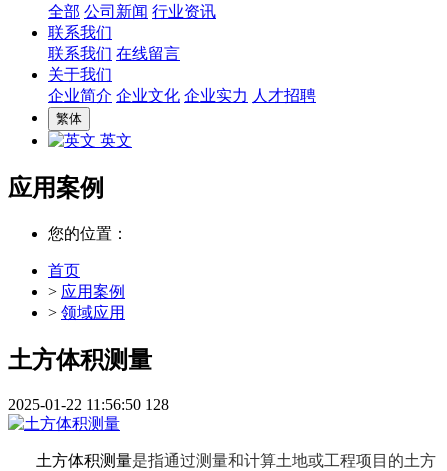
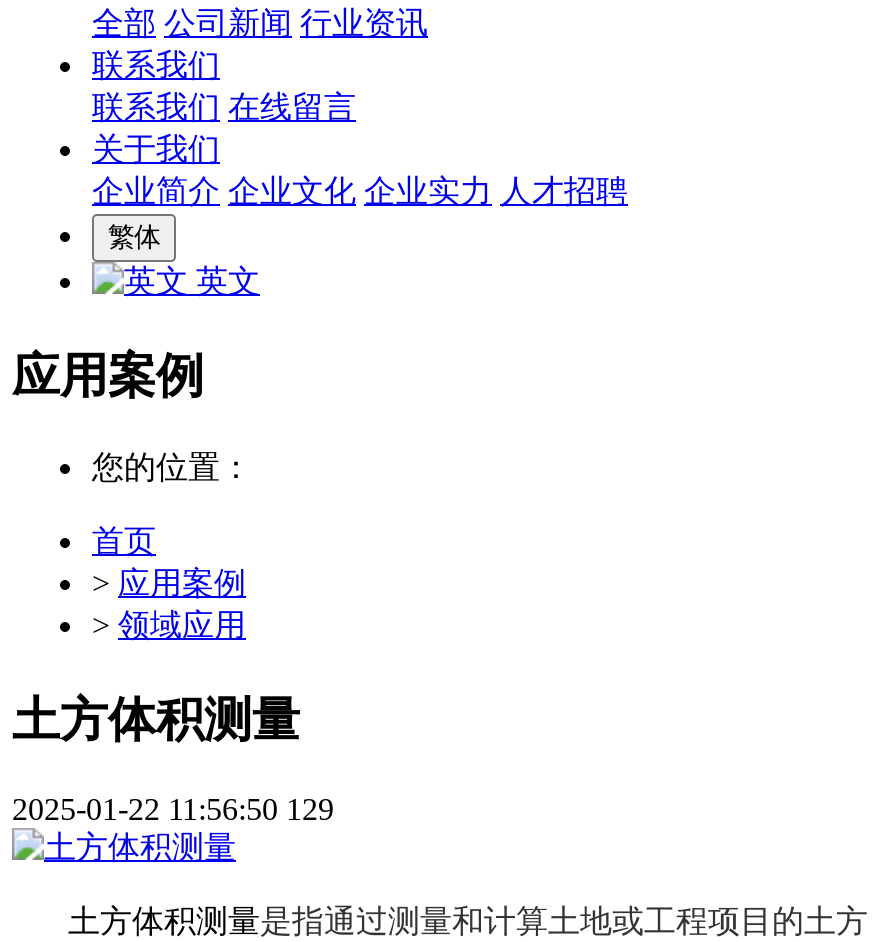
- 2025-01-22 11:56:50 128
+ 2025-01-22 11:56:50 129
